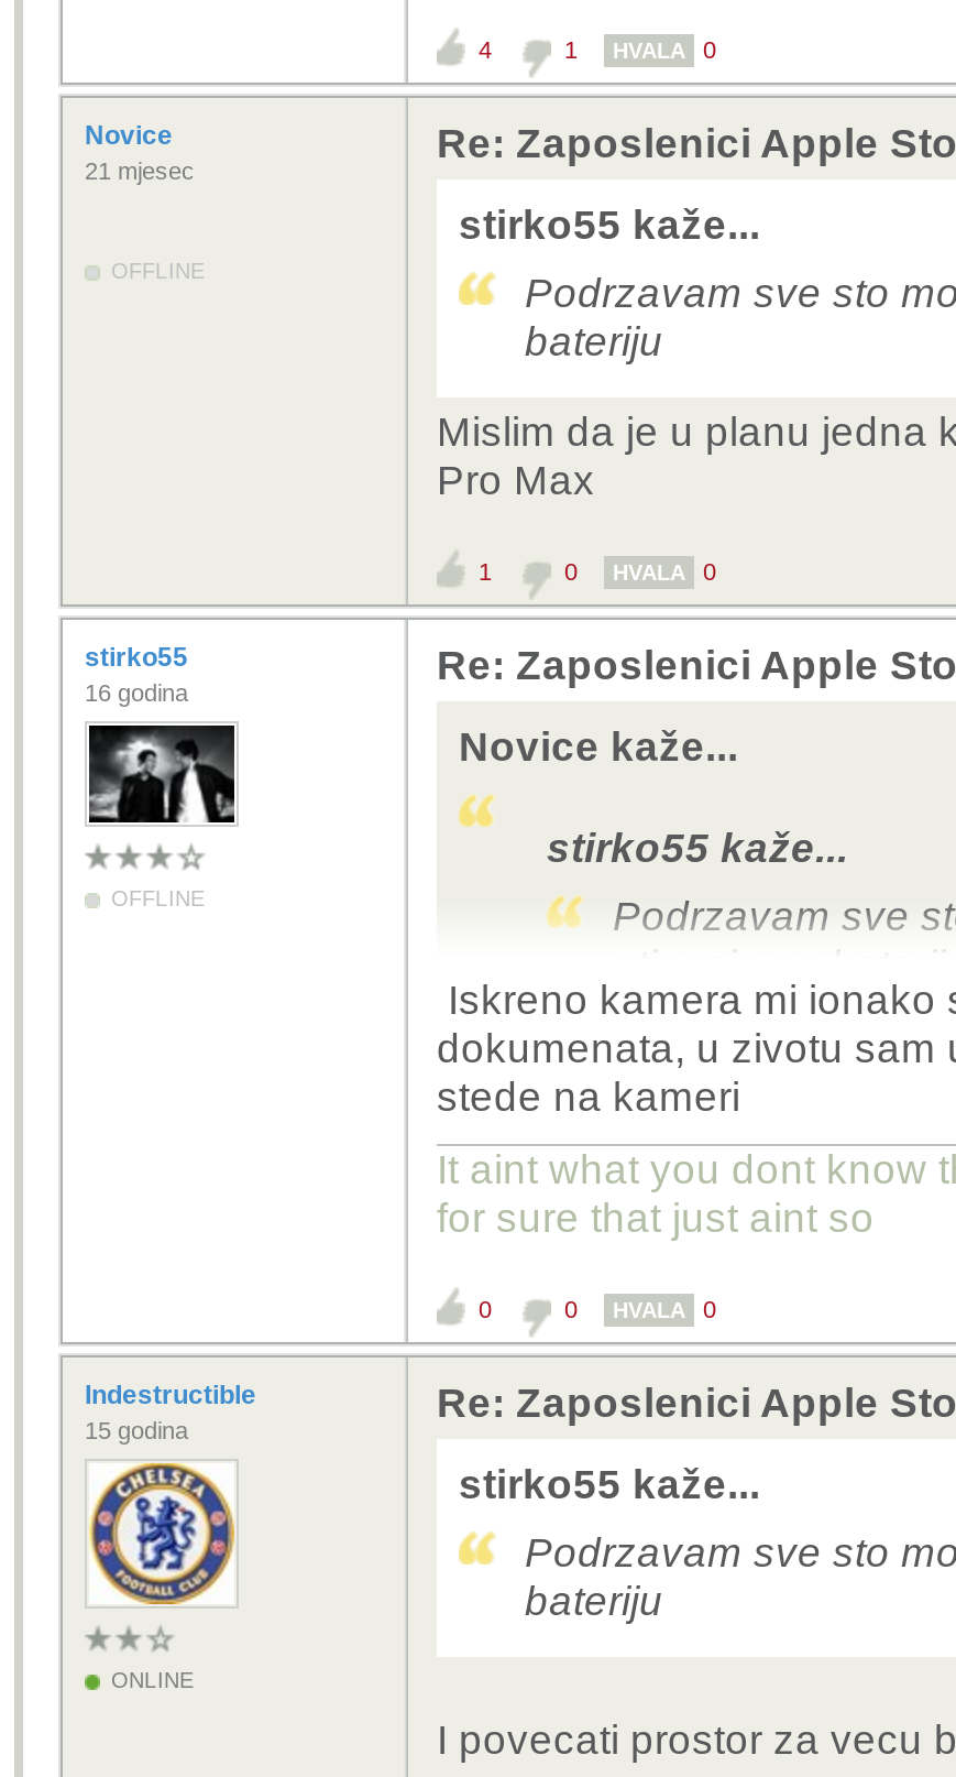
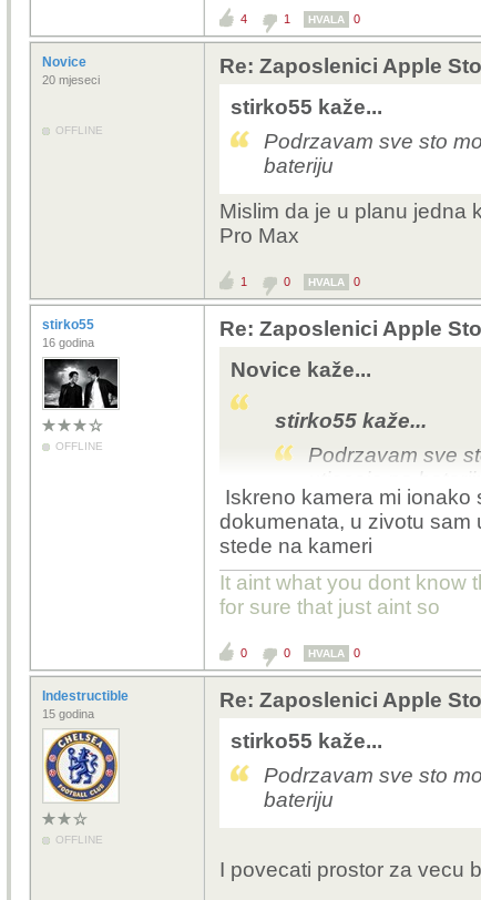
- 21 mjesec
+ 20 mjeseci

- ONLINE
+ OFFLINE
